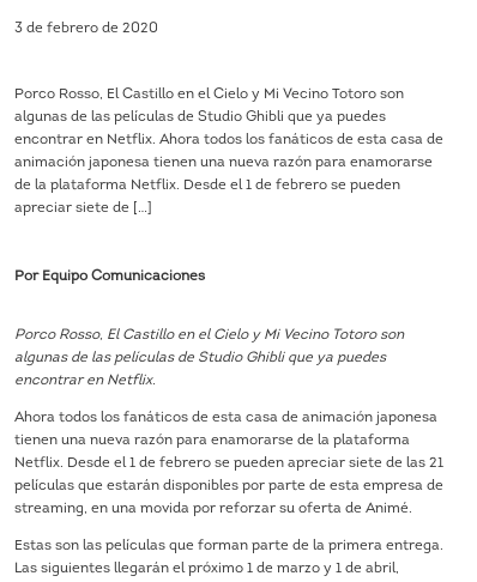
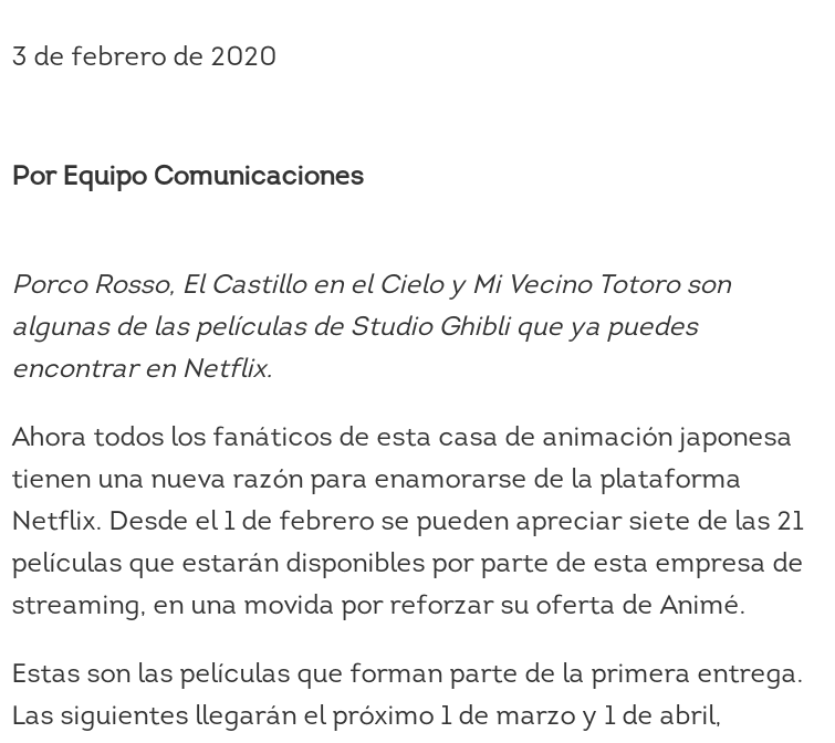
- Porco Rosso, El Castillo en el Cielo y Mi Vecino Totoro son
- algunas de las películas de Studio Ghibli que ya puedes
- encontrar en Netflix. Ahora todos los fanáticos de esta casa de
- animación japonesa tienen una nueva razón para enamorarse
- de la plataforma Netflix. Desde el 1 de febrero se pueden
- apreciar siete de […]
